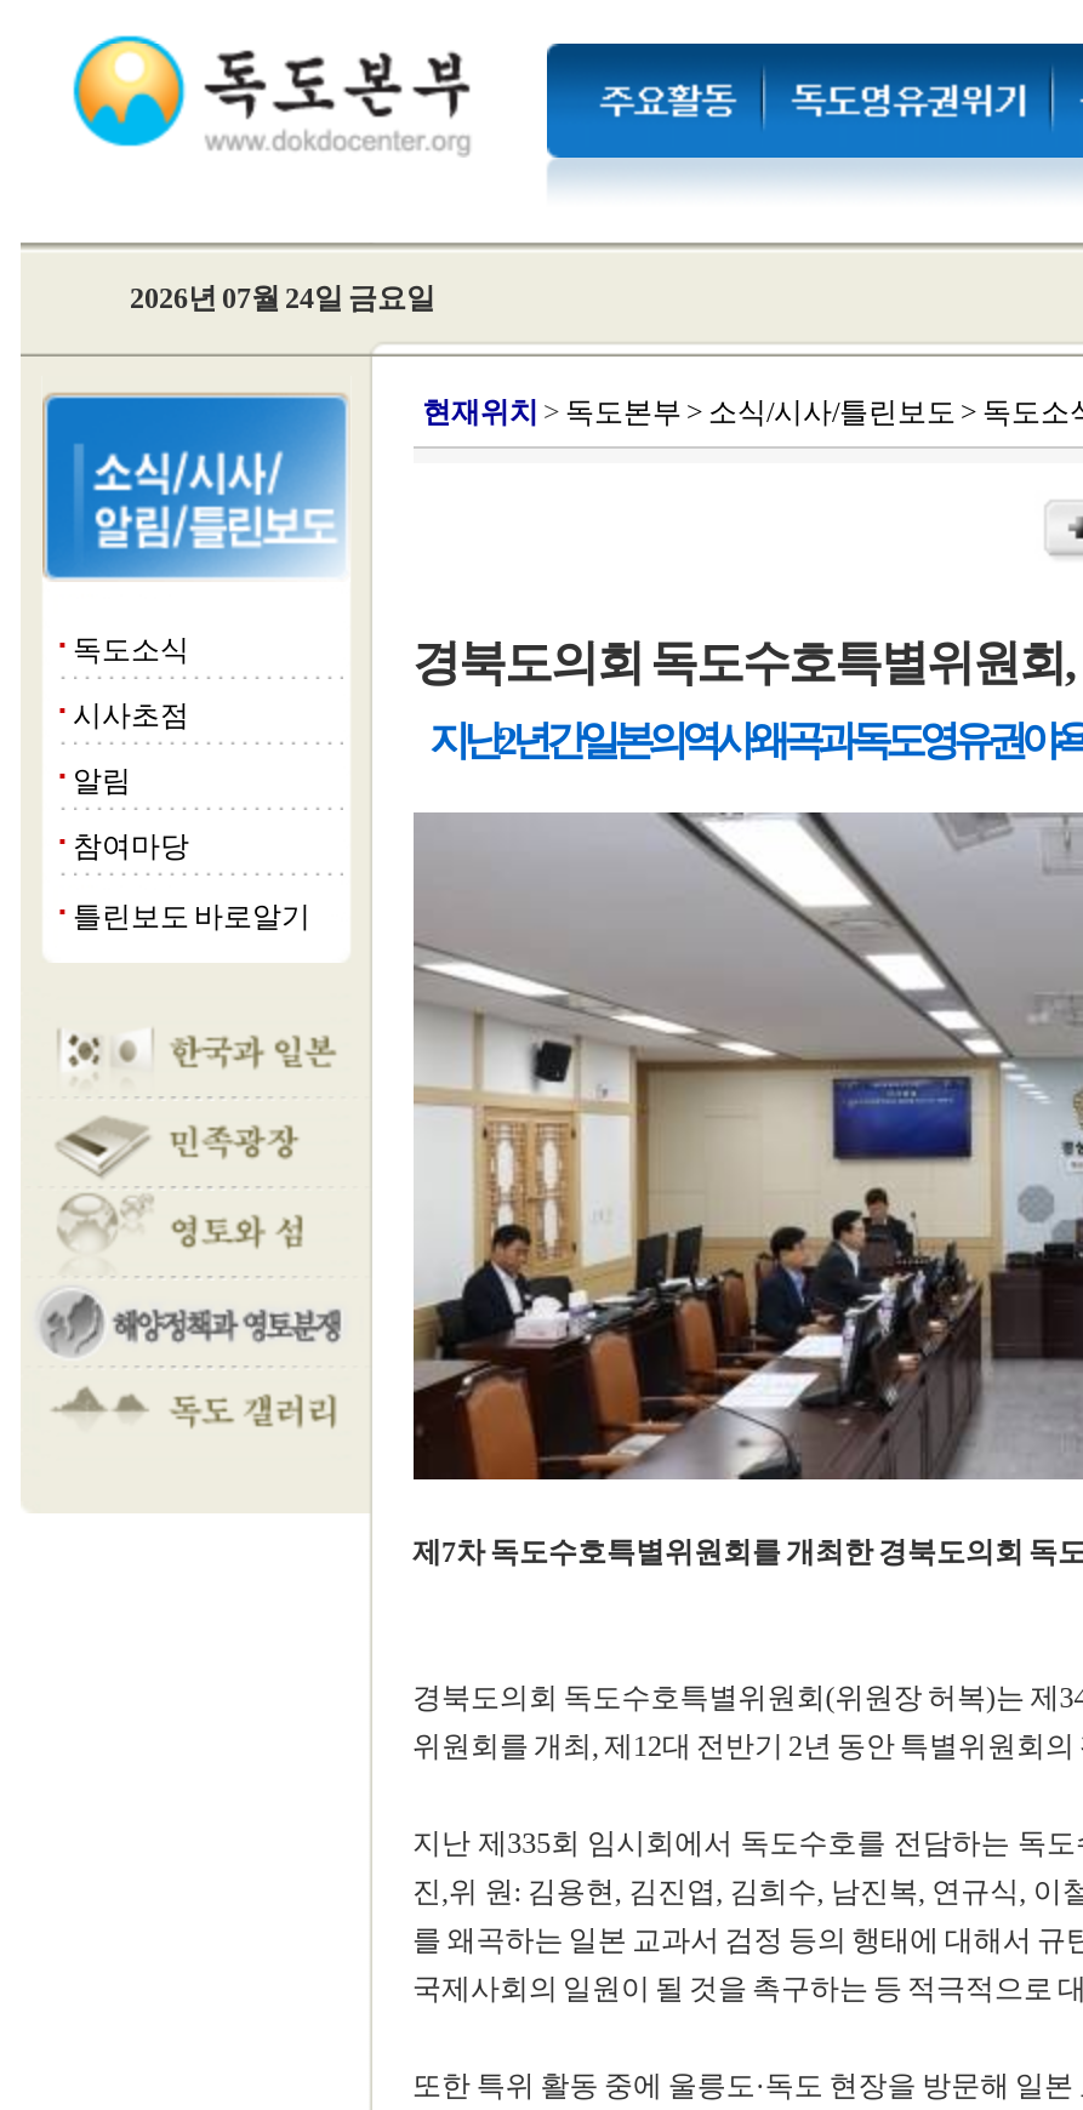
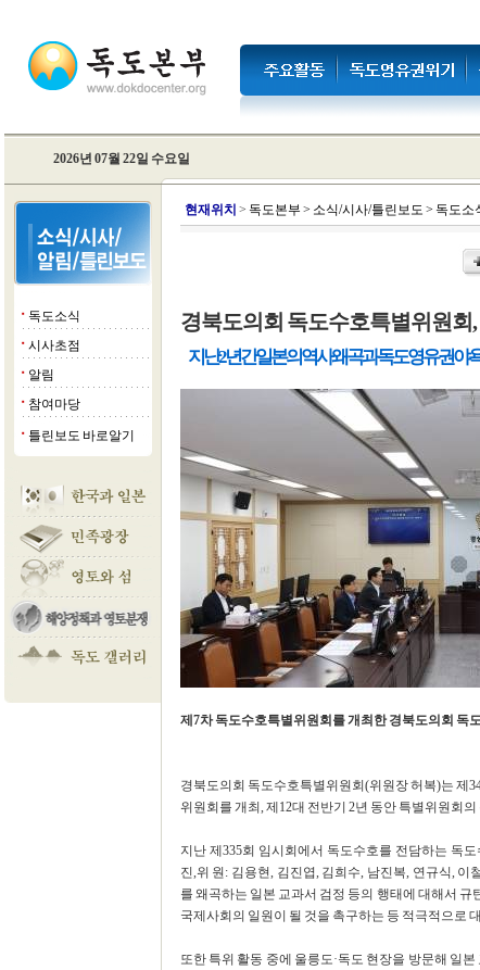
- 2026년 07월 24일 금요일
+ 2026년 07월 22일 수요일
